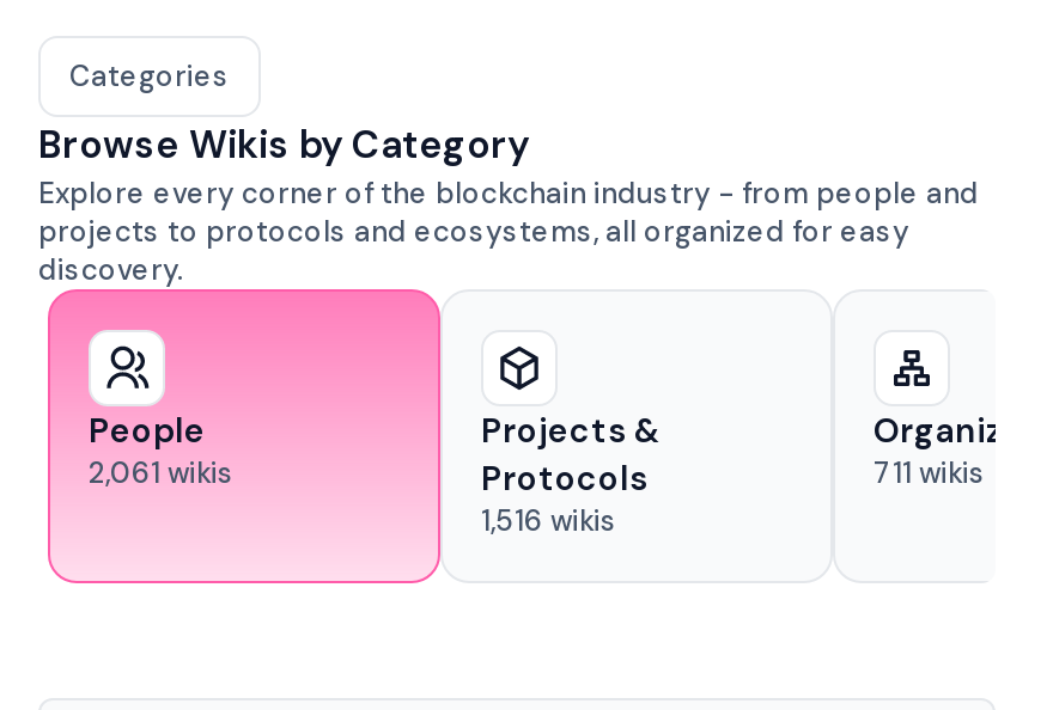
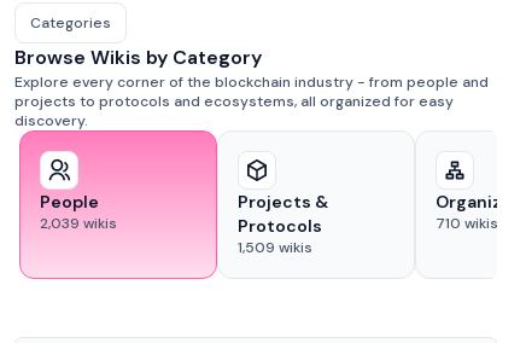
- 2,061 wikis
+ 2,039 wikis

- 711 wikis
+ 710 wikis

- 1,516 wikis
+ 1,509 wikis
